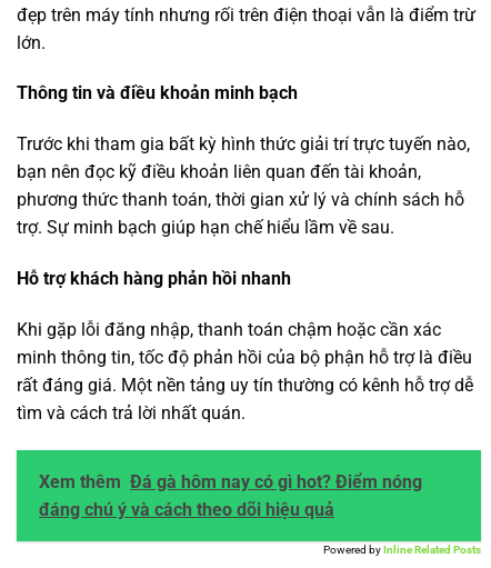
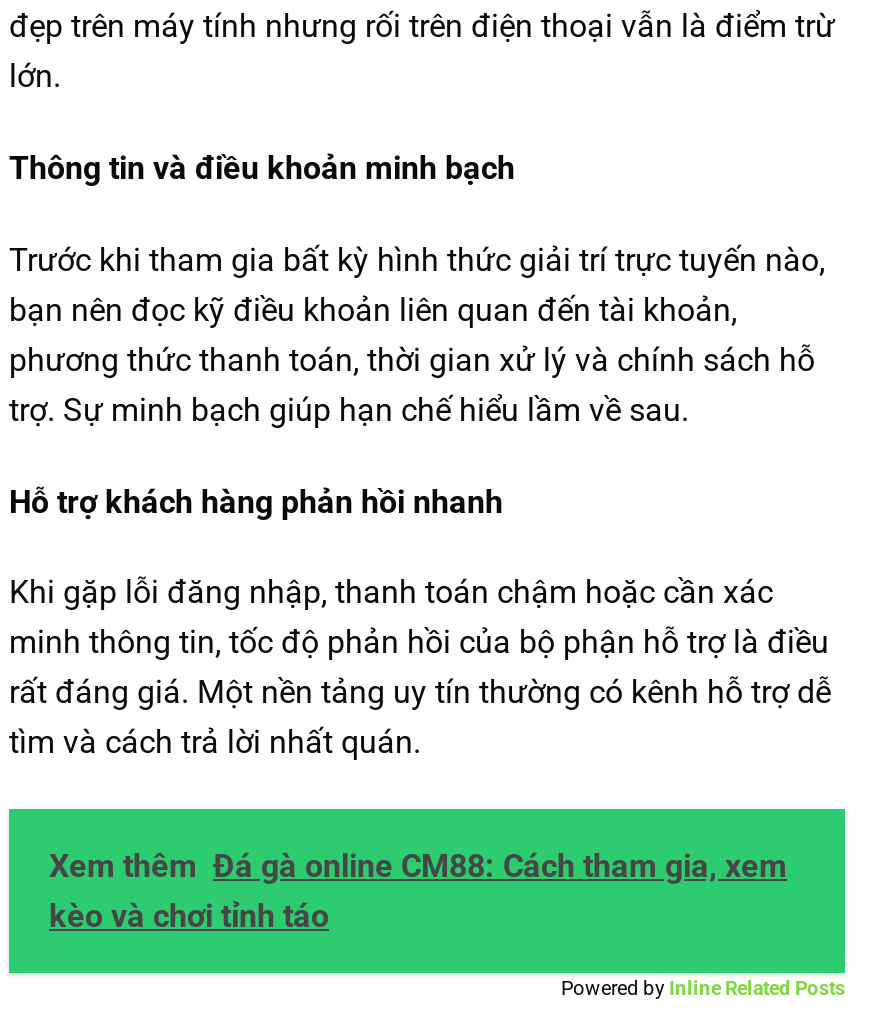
- Xem thêm Đá gà hôm nay có gì hot? Điểm nóng
- đáng chú ý và cách theo dõi hiệu quả
+ Xem thêm Đá gà online CM88: Cách tham gia, xem
+ kèo và chơi tỉnh táo
